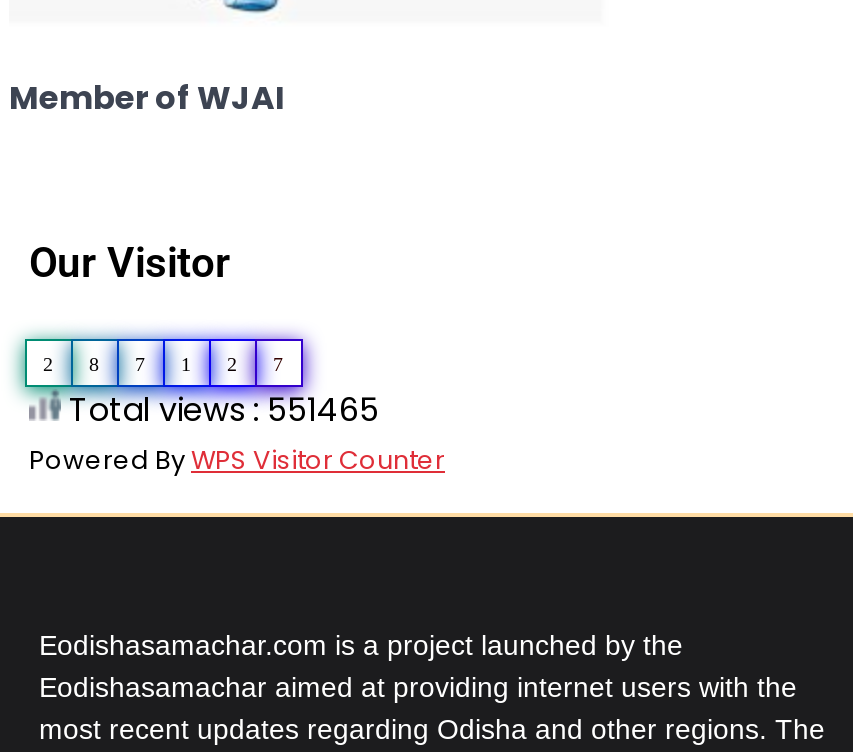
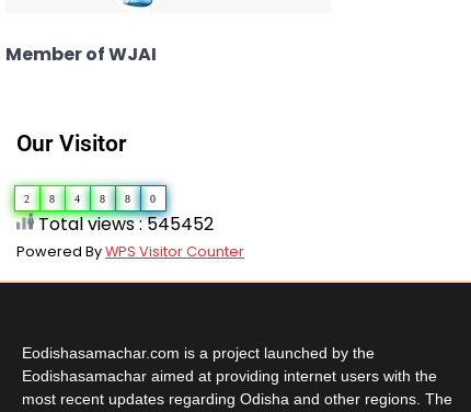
- 7
+ 4

- 1
+ 8

- 2
+ 8

- 7
+ 0

- Total views : 551465
+ Total views : 545452
